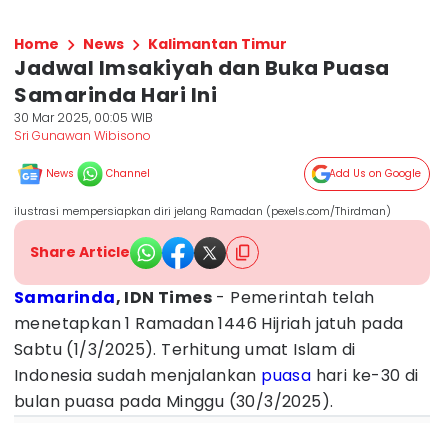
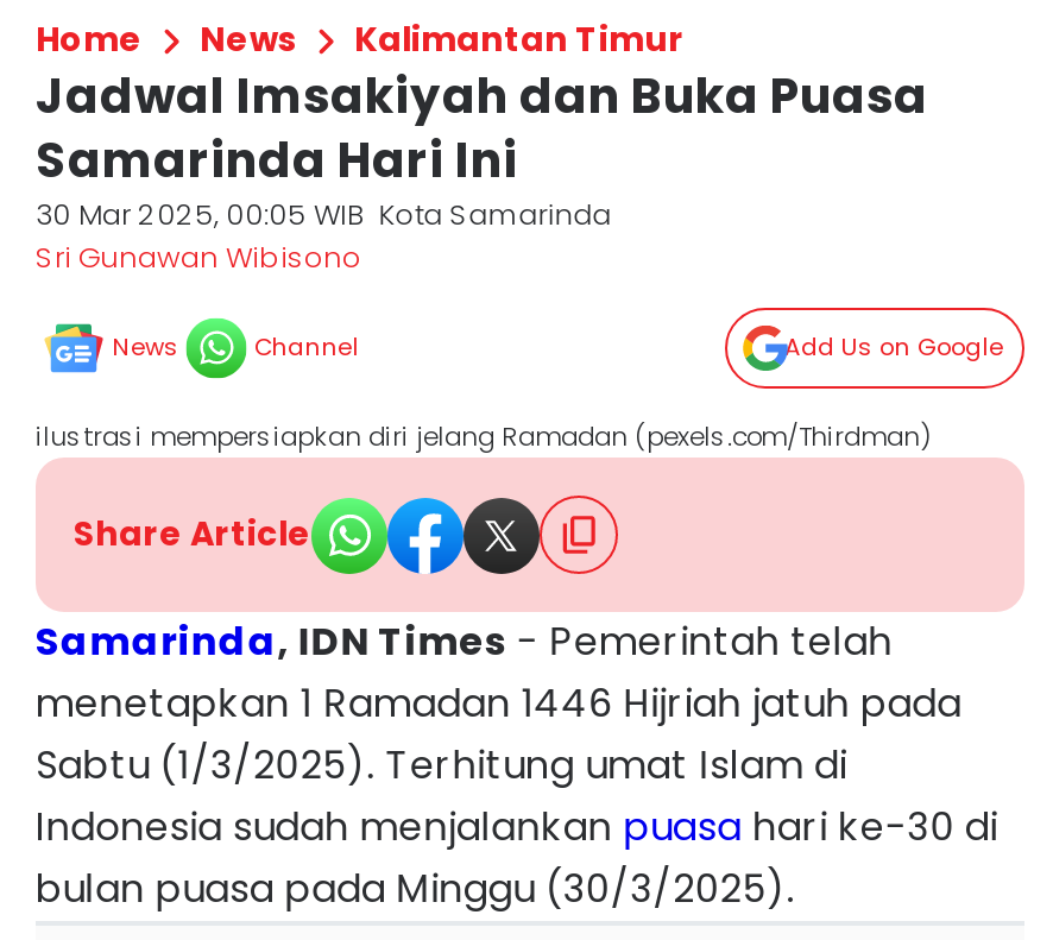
- 30 Mar 2025, 00:05 WIB
+ 30 Mar 2025, 00:05 WIB Kota Samarinda
